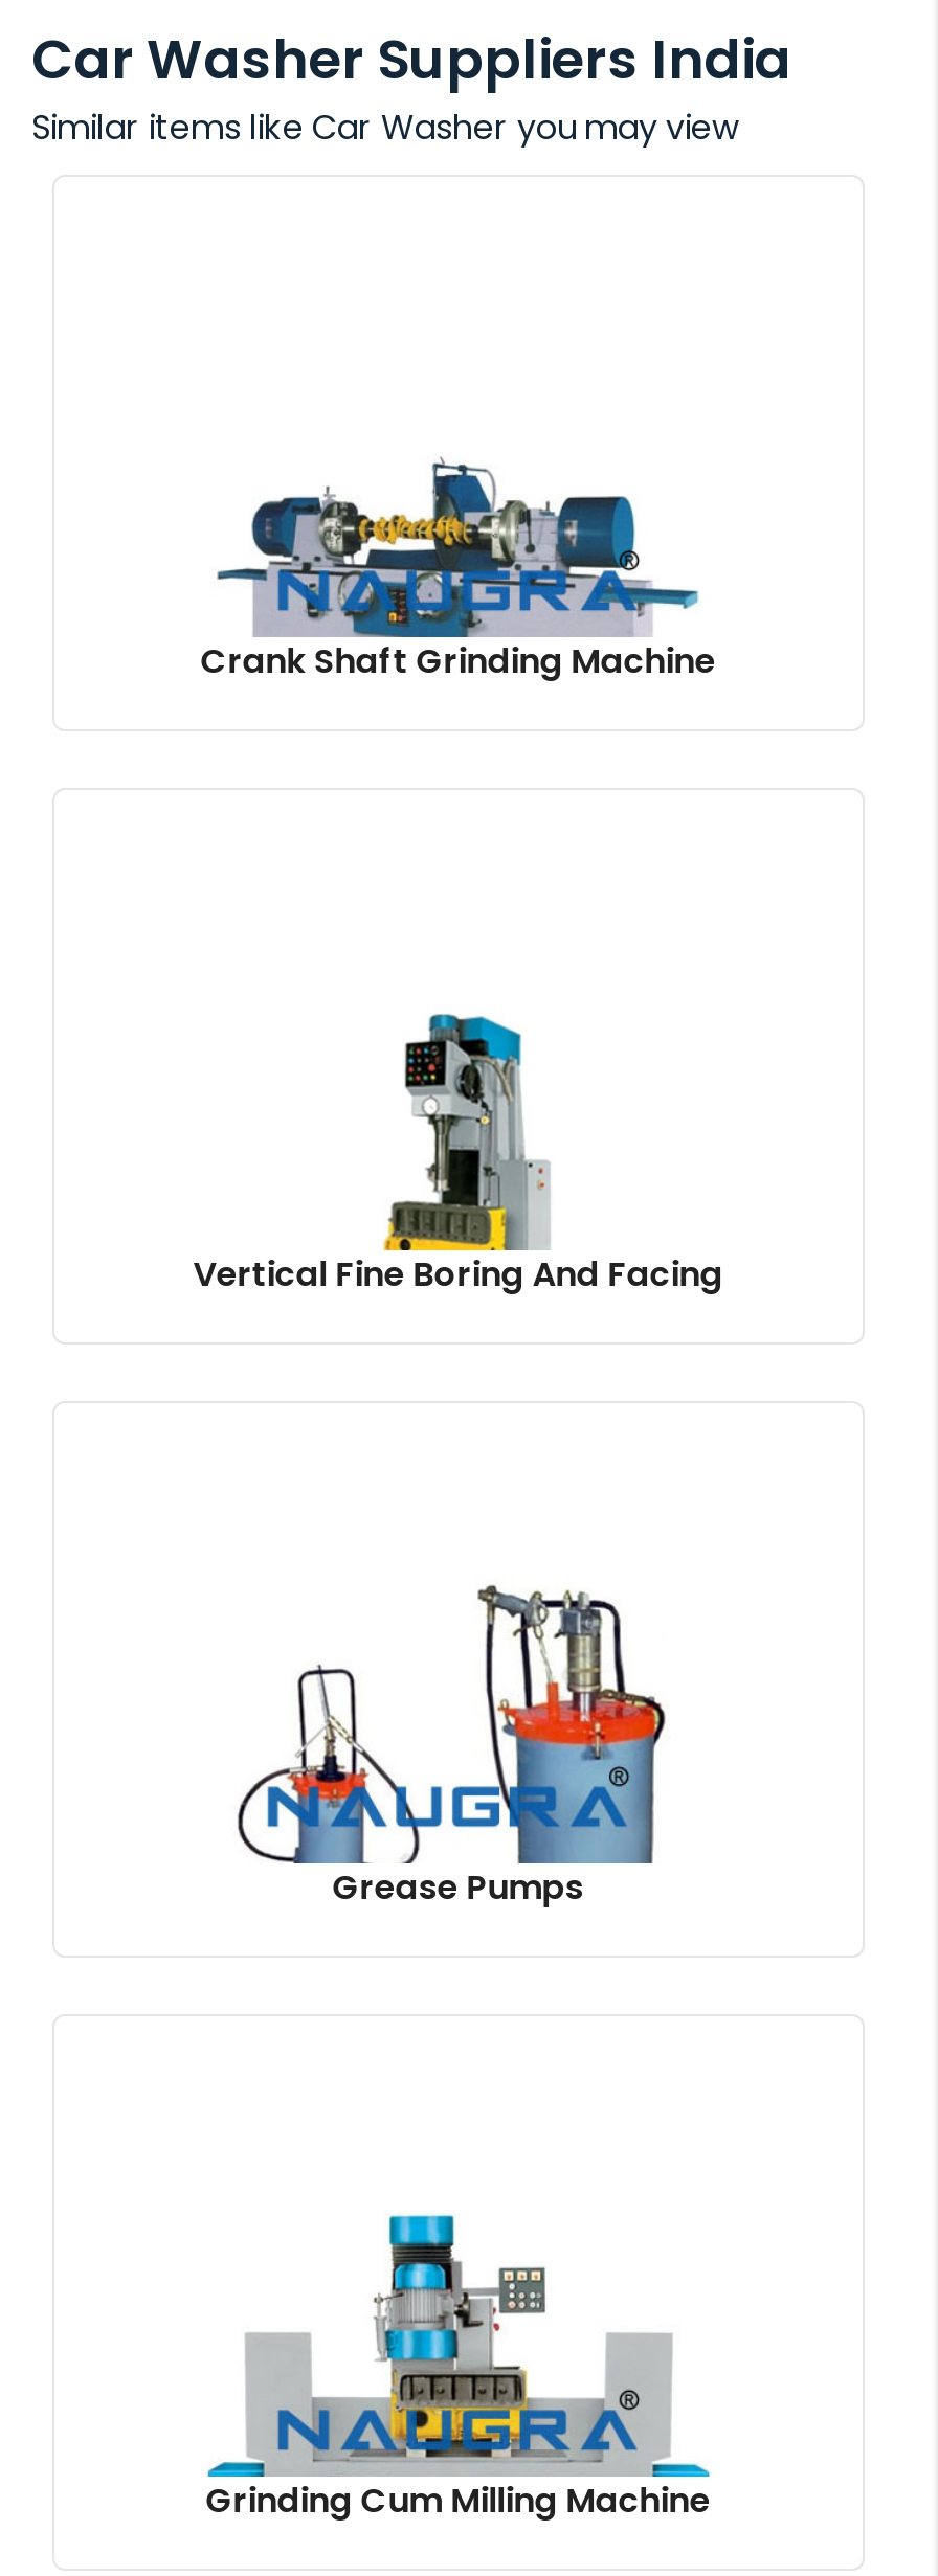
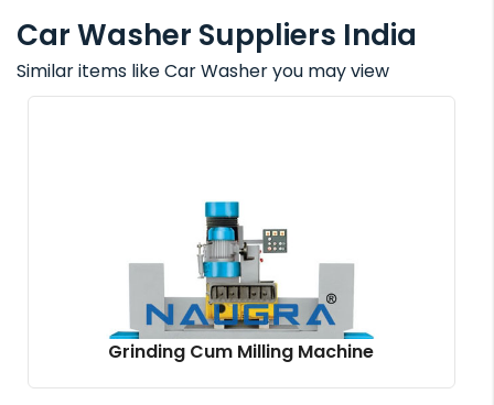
- [image]
- Crank Shaft Grinding Machine

- [image]
- Vertical Fine Boring And Facing

- [image]
- Grease Pumps
